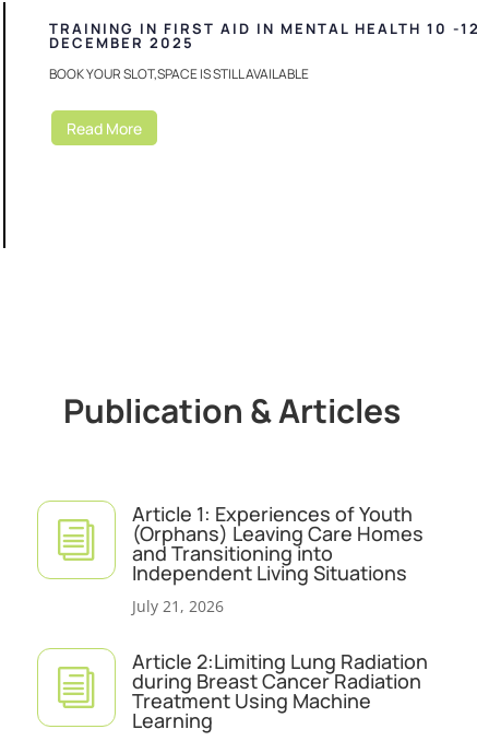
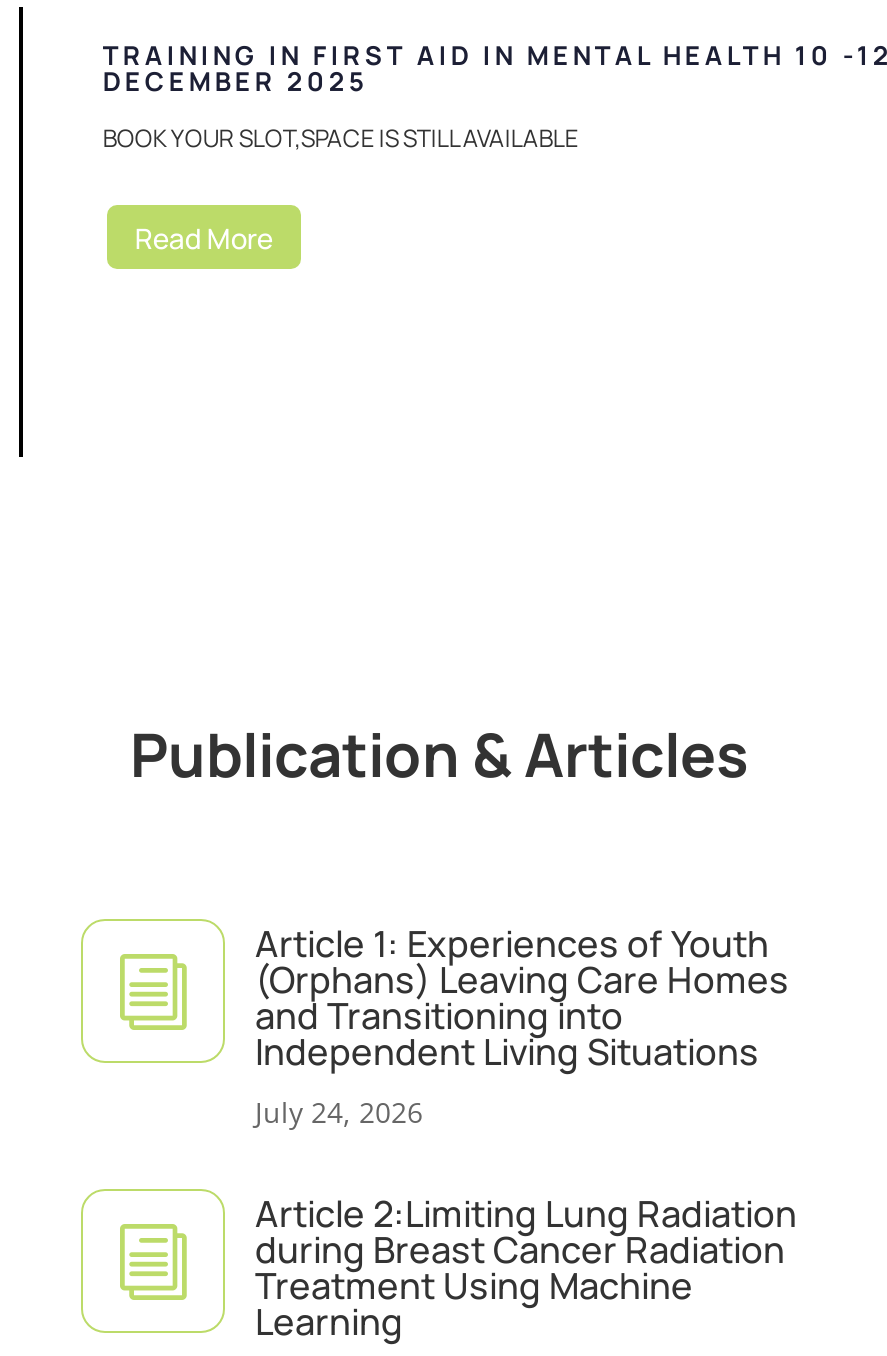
- July 21, 2026
+ July 24, 2026
